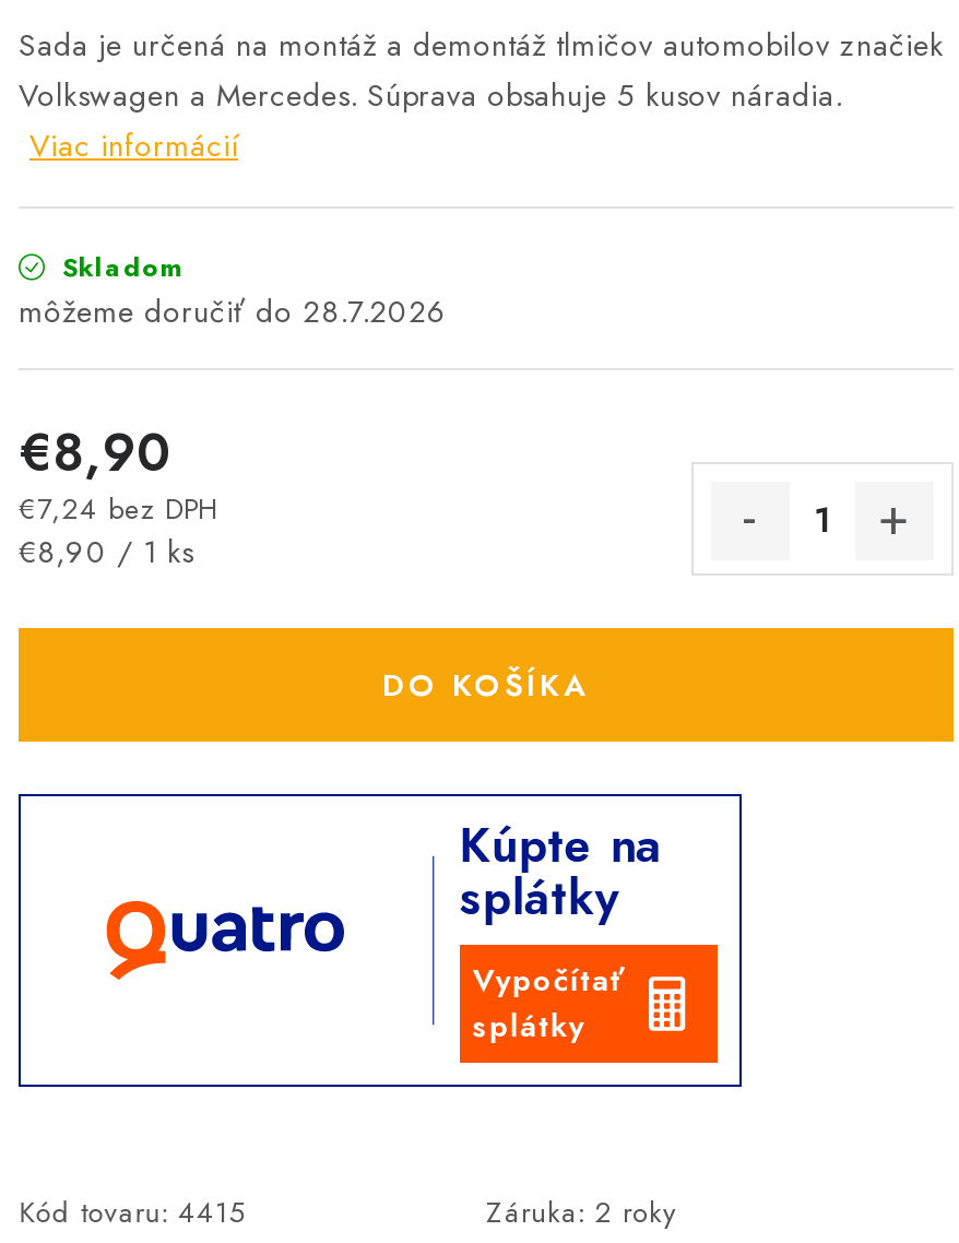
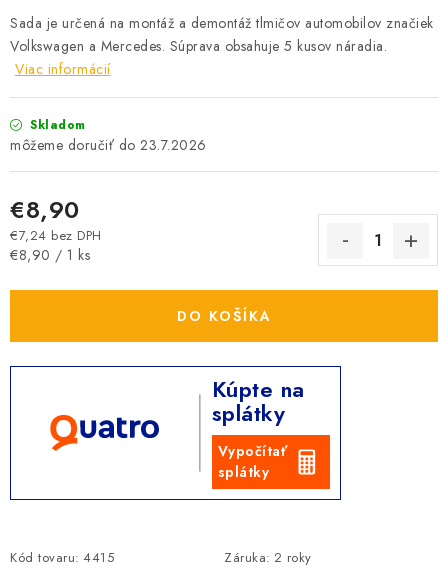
- 28.7.2026
+ 23.7.2026
